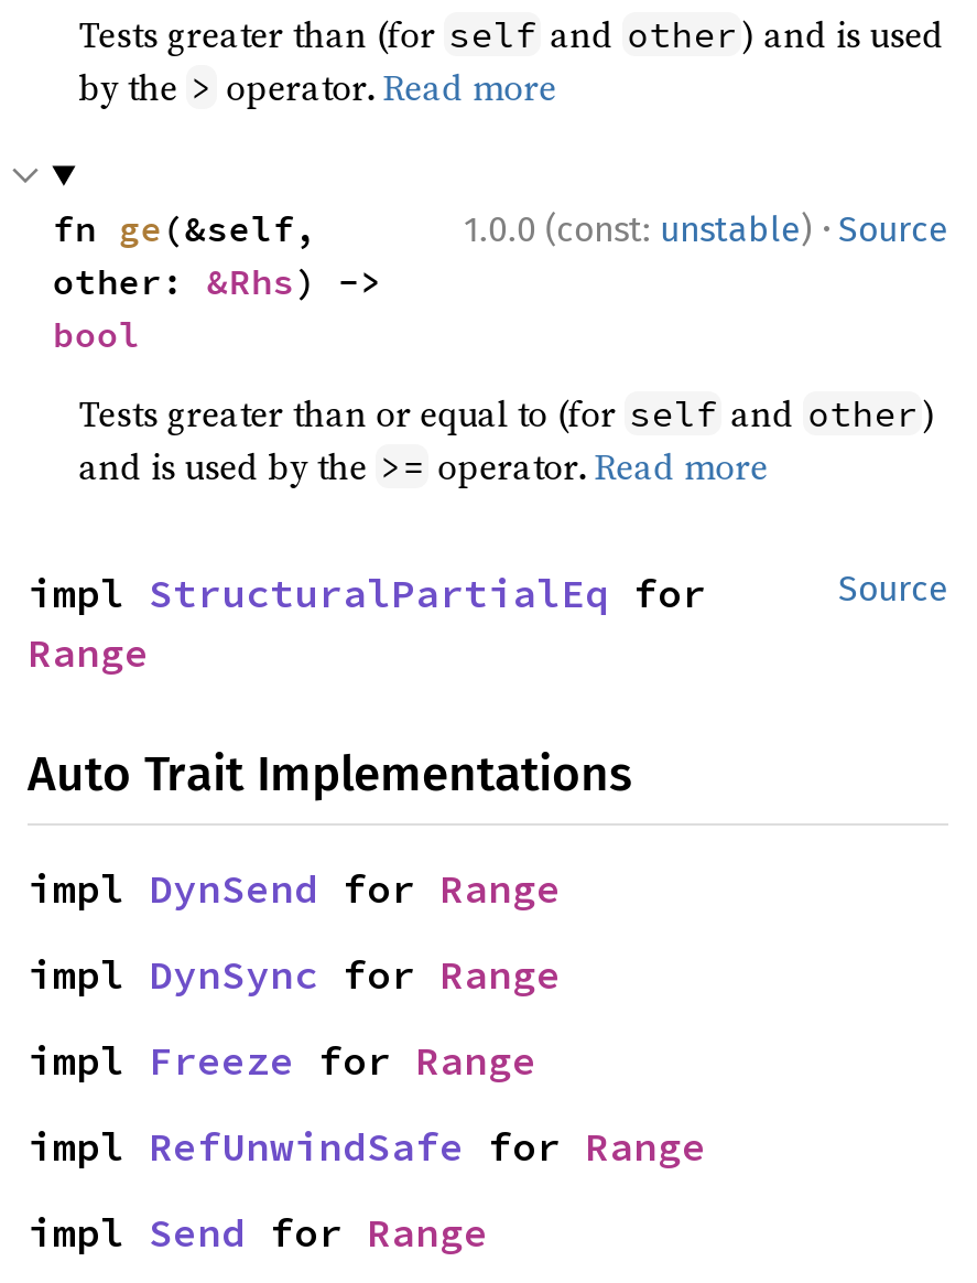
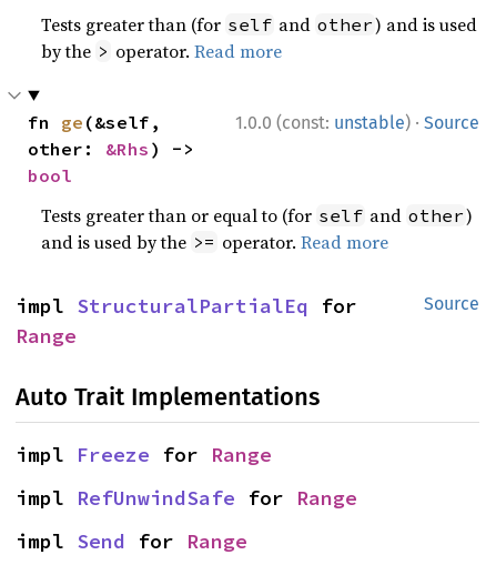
- impl DynSend for Range
- impl DynSync for Range
